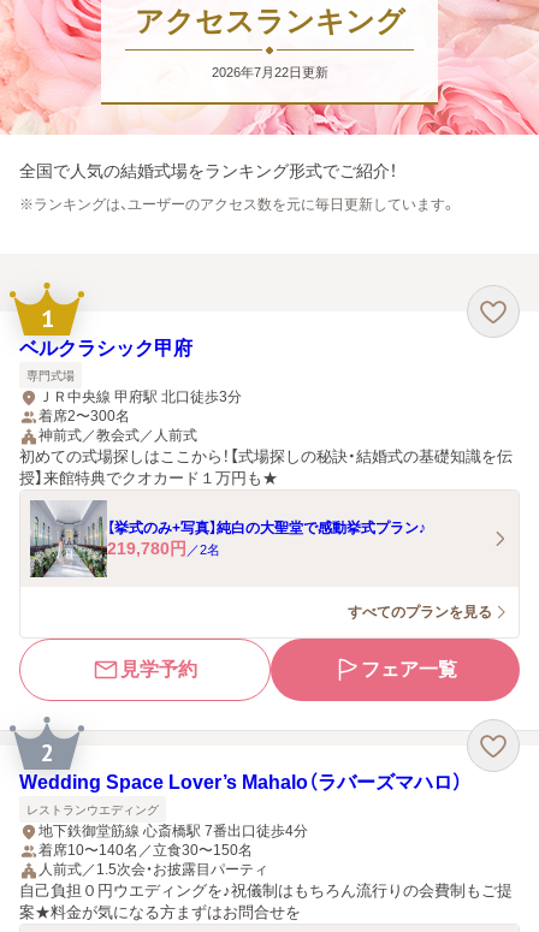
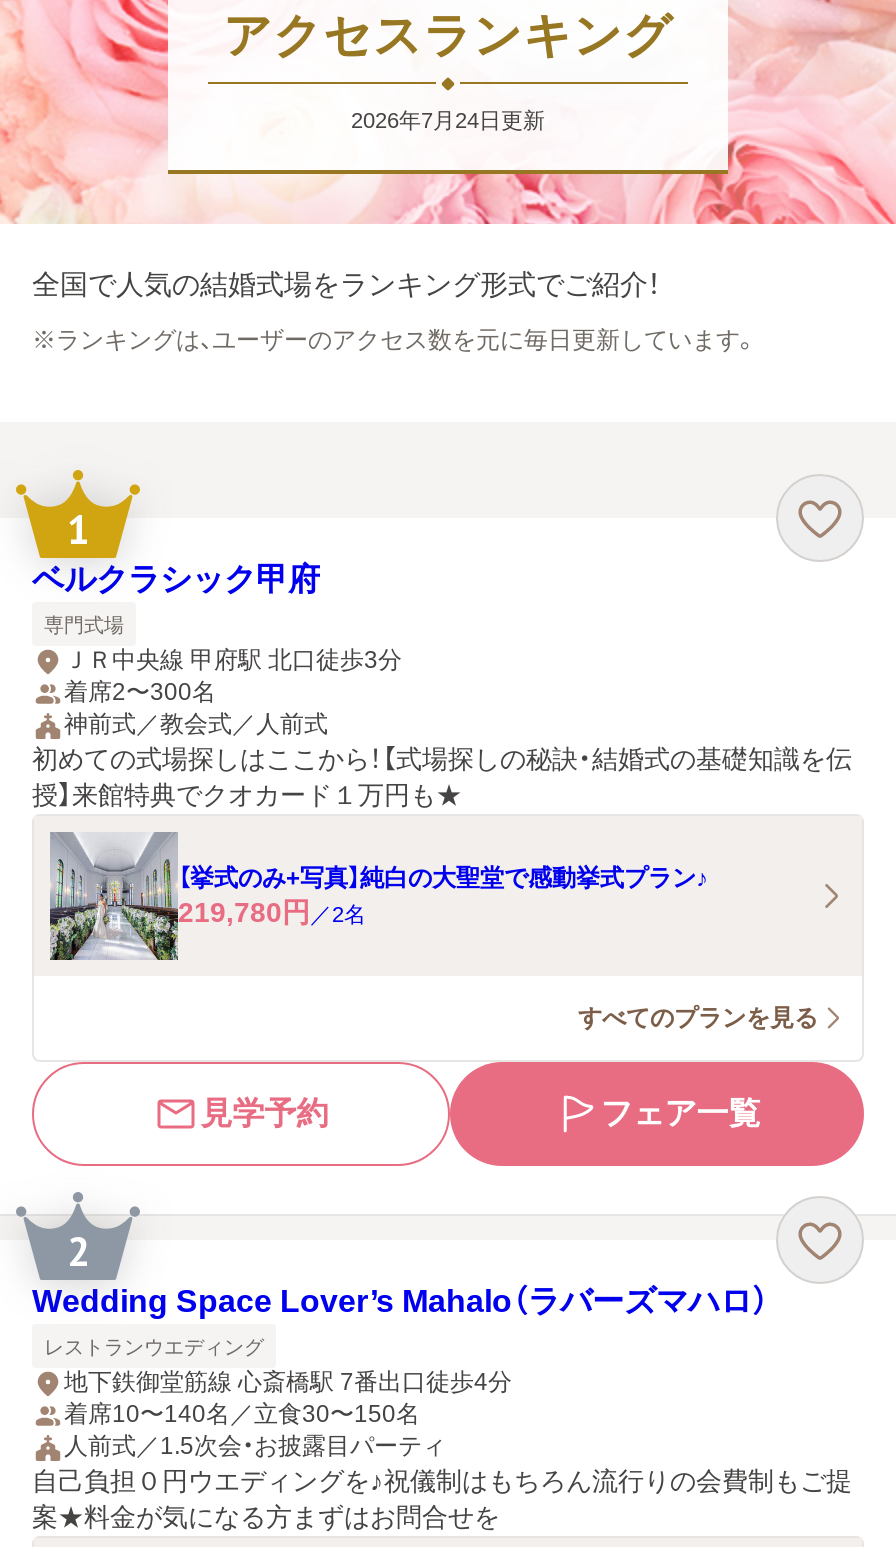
- 2026年7月22日更新
+ 2026年7月24日更新
